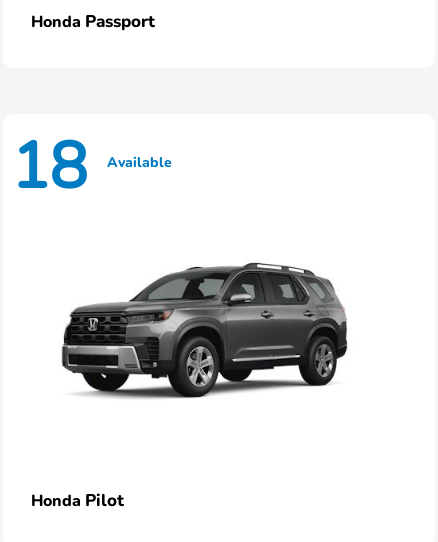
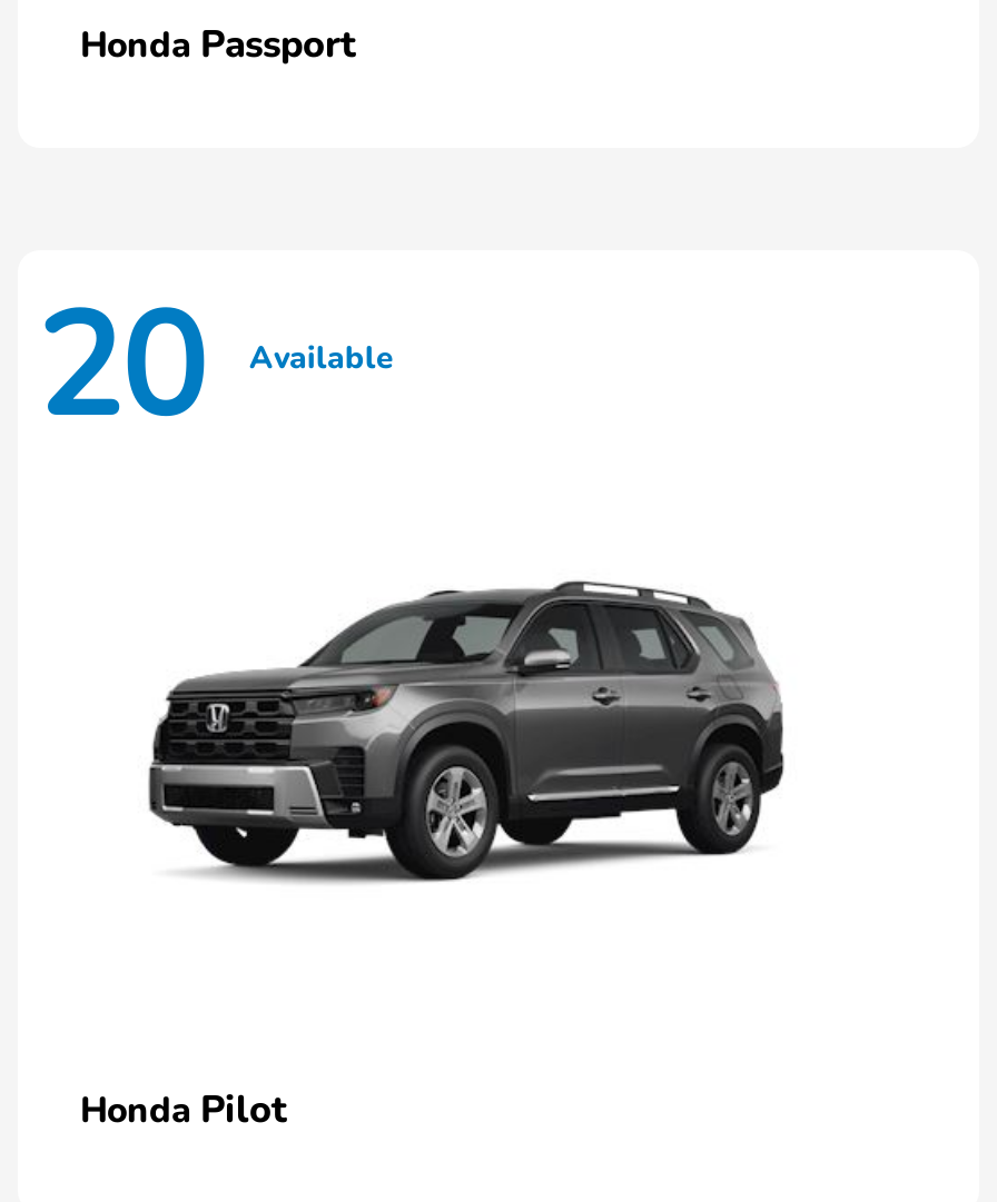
- 18 Available
+ 20 Available
